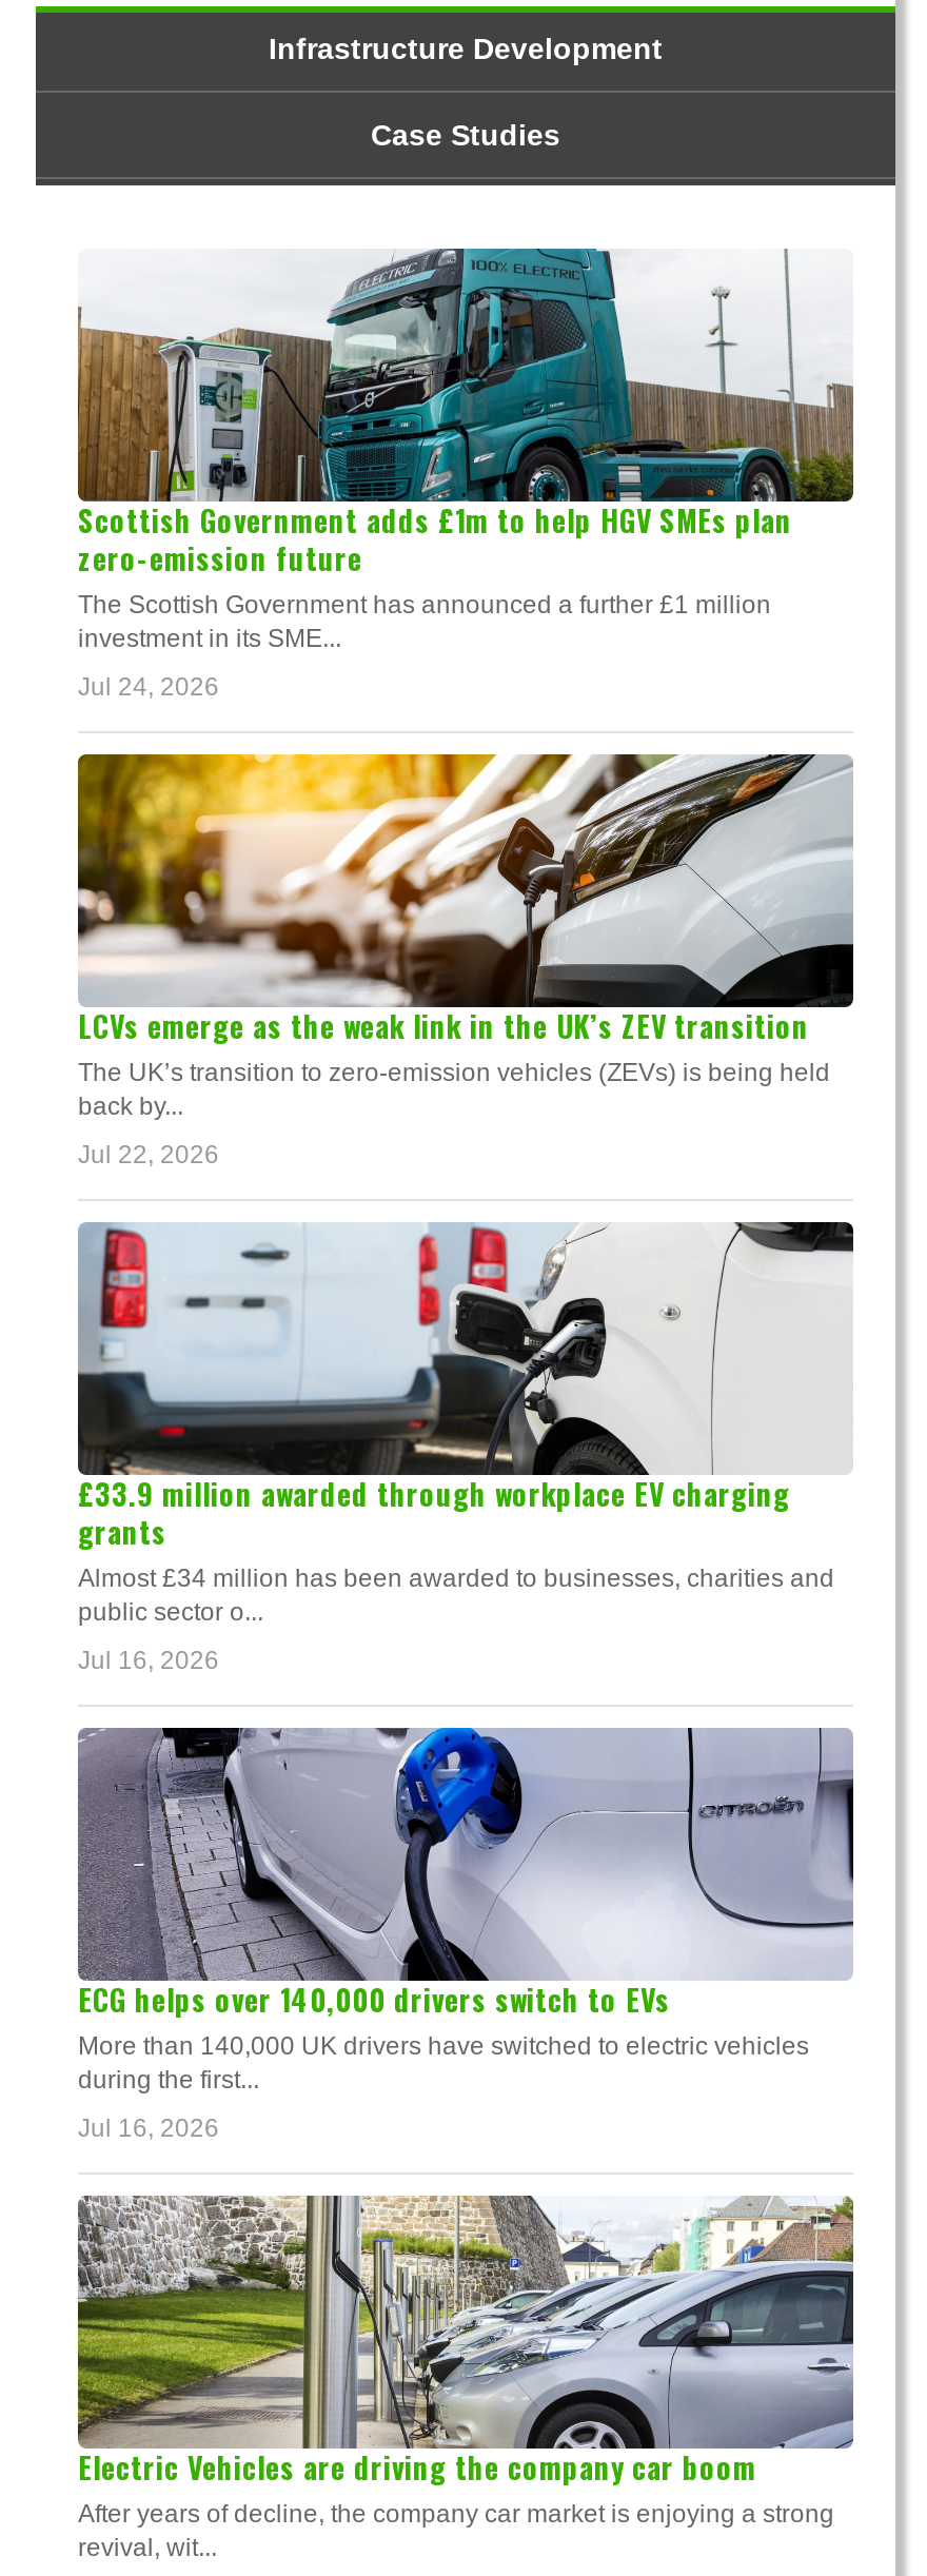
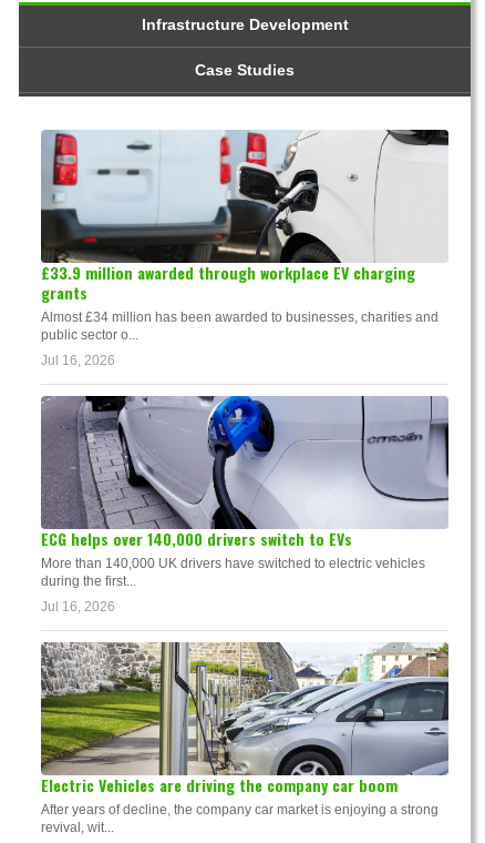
- [image]
- Scottish Government adds £1m to help HGV SMEs plan
- zero-emission future
- The Scottish Government has announced a further £1 million
- investment in its SME...
- Jul 24, 2026

- [image]
- LCVs emerge as the weak link in the UK’s ZEV transition
- The UK’s transition to zero-emission vehicles (ZEVs) is being held
- back by...
- Jul 22, 2026
